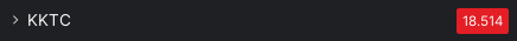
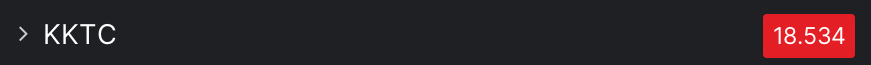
- 18.514
+ 18.534
